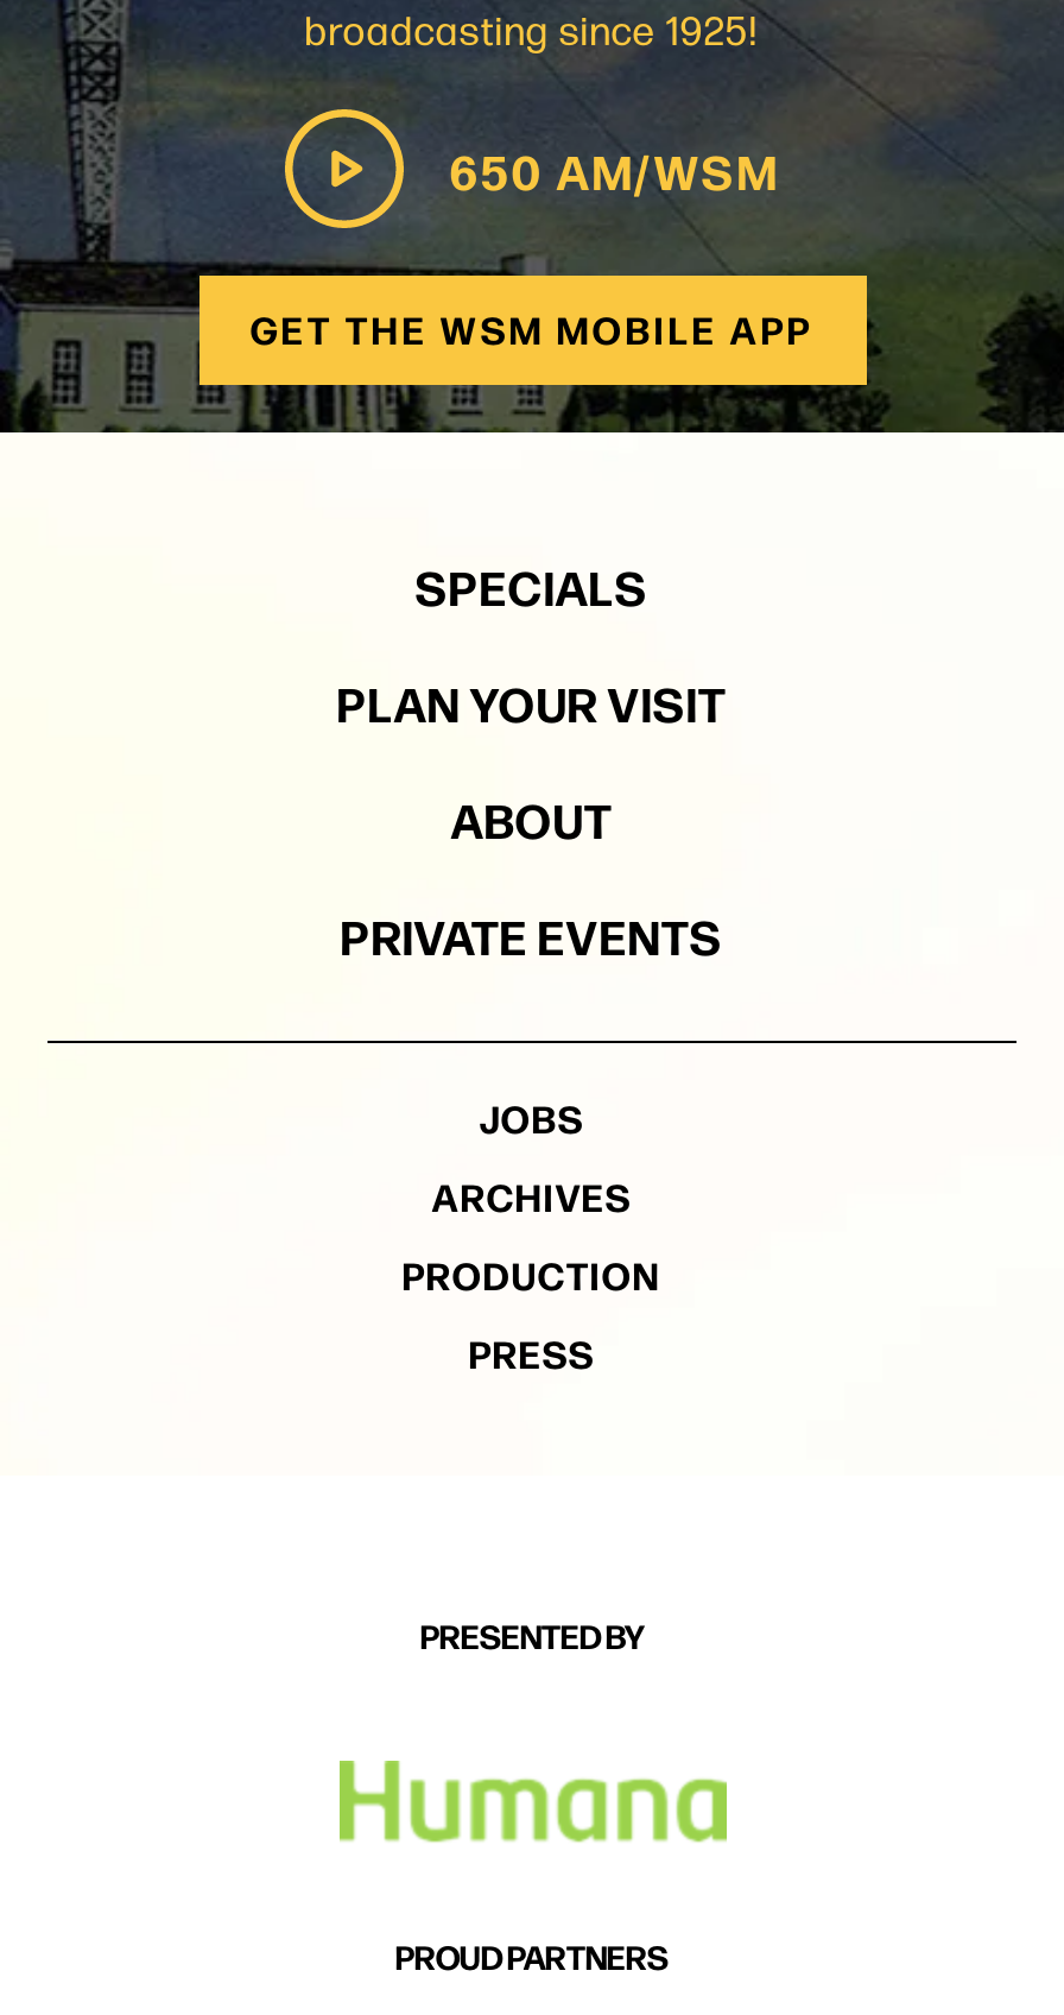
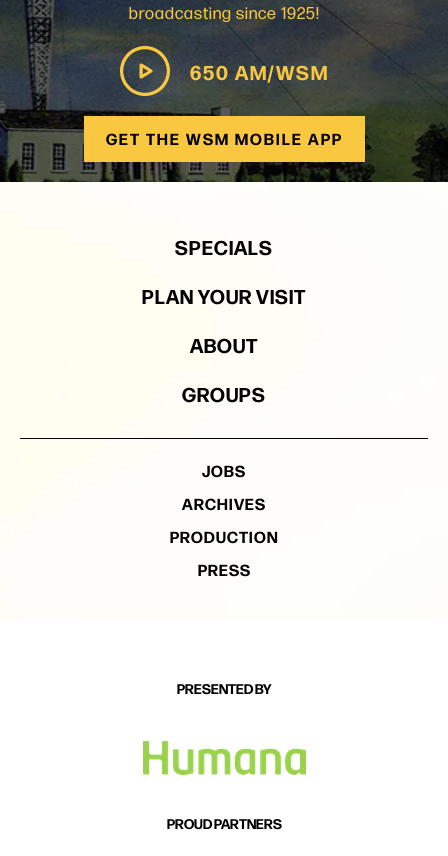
- PRIVATE EVENTS
+ GROUPS
